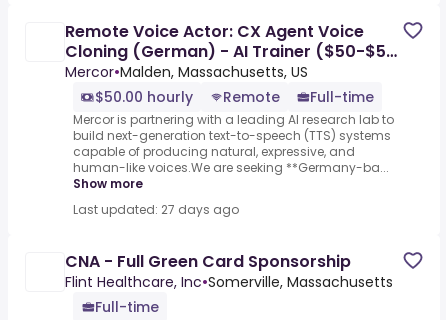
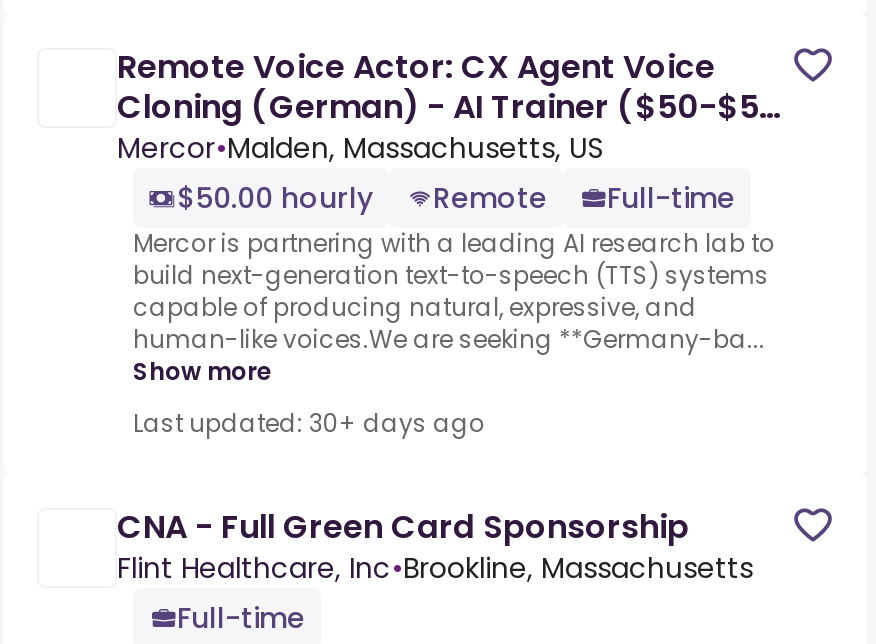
- Last updated: 27 days ago
+ Last updated: 30+ days ago

- Flint Healthcare, Inc•Somerville, Massachusetts
+ Flint Healthcare, Inc•Brookline, Massachusetts
